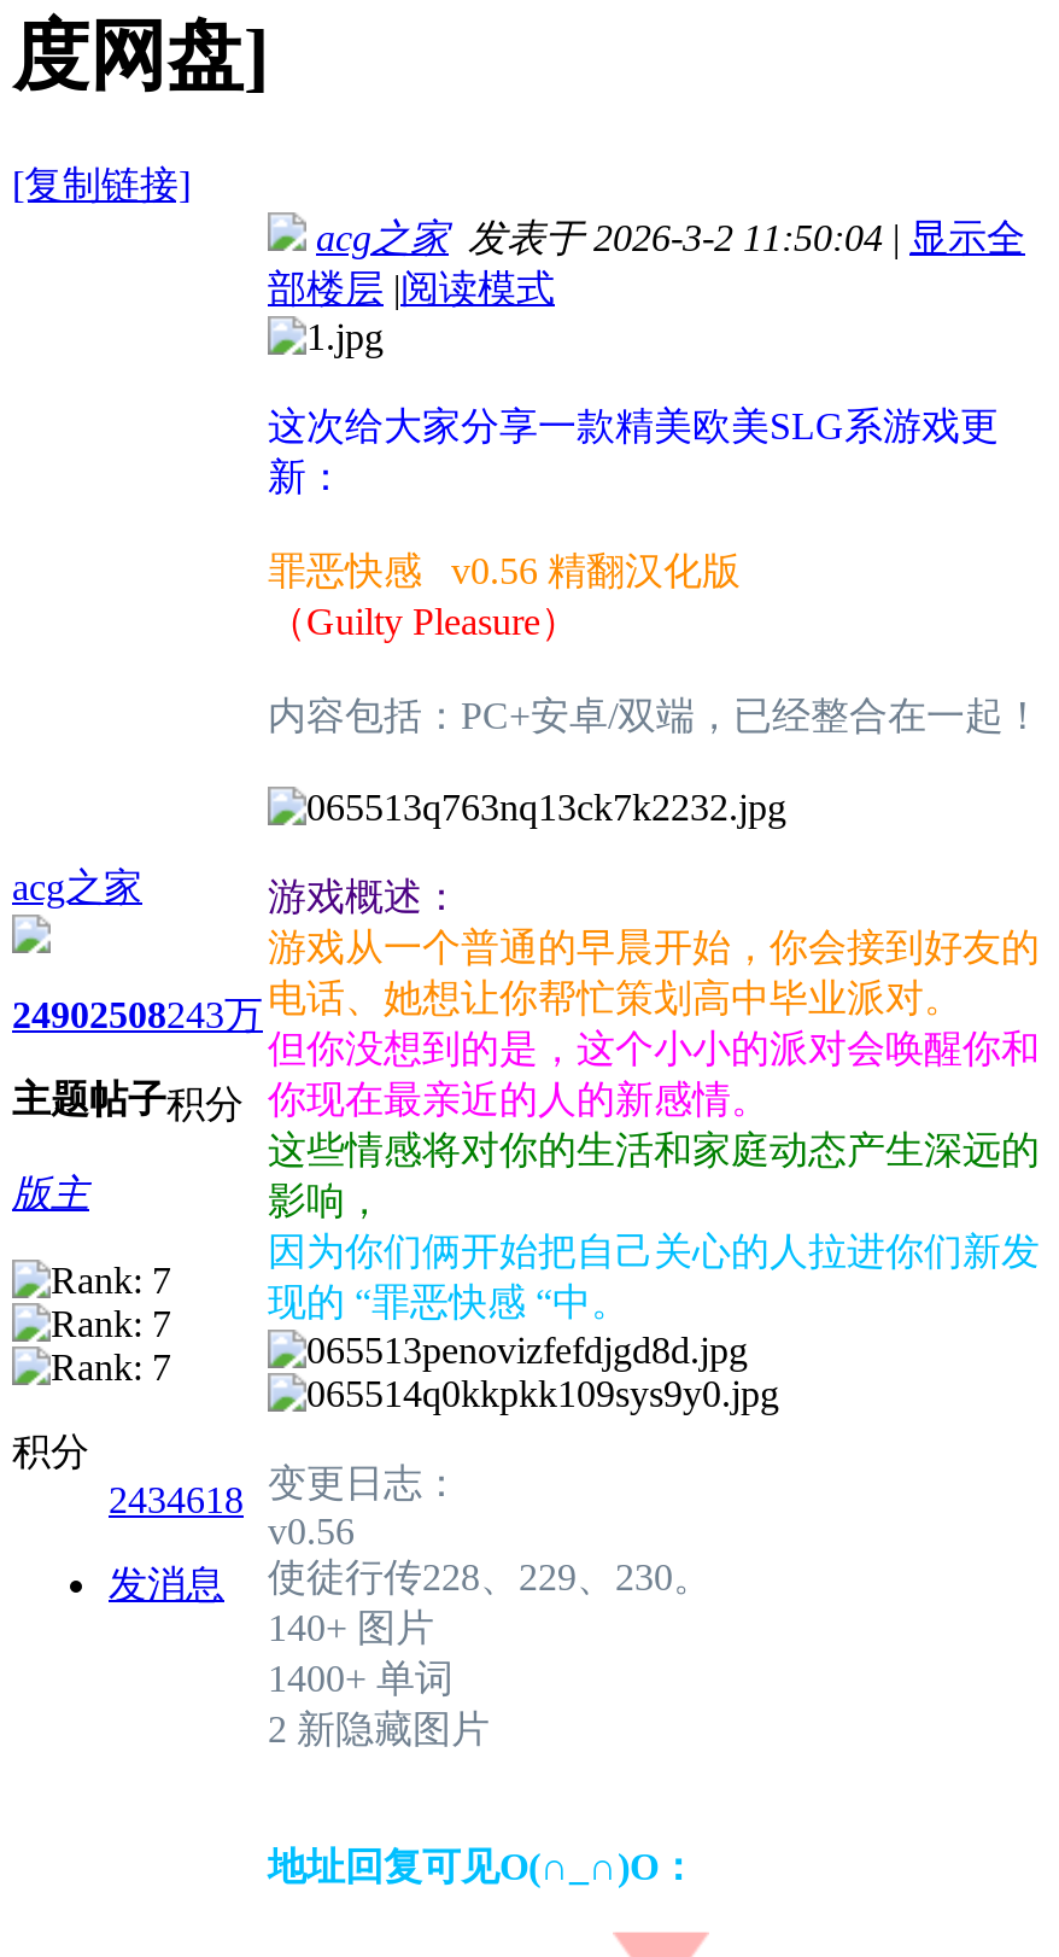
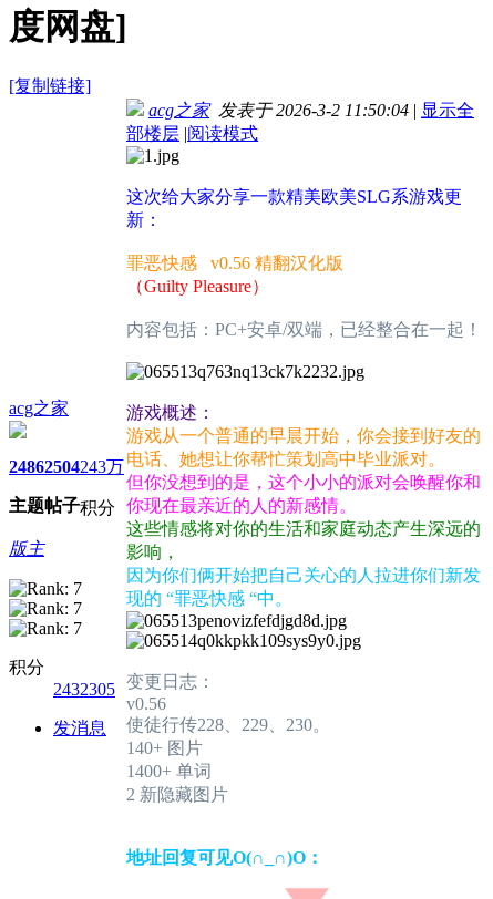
- 2490
+ 2486

- 2508
+ 2504

- 2434618 变更日志：
+ 2432305 变更日志：
